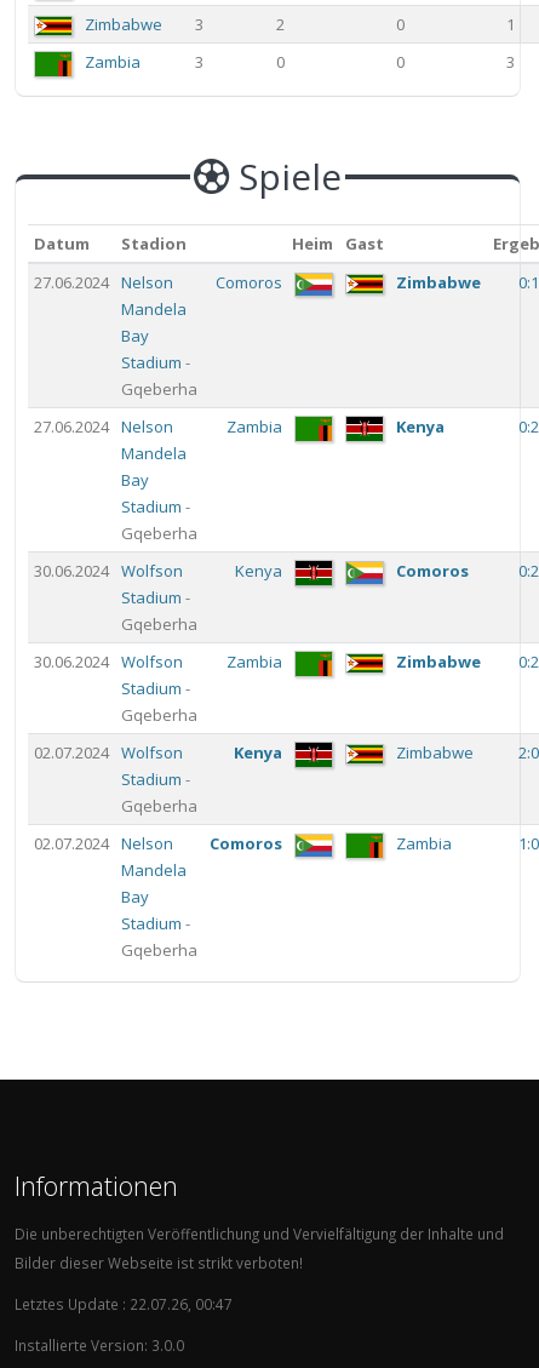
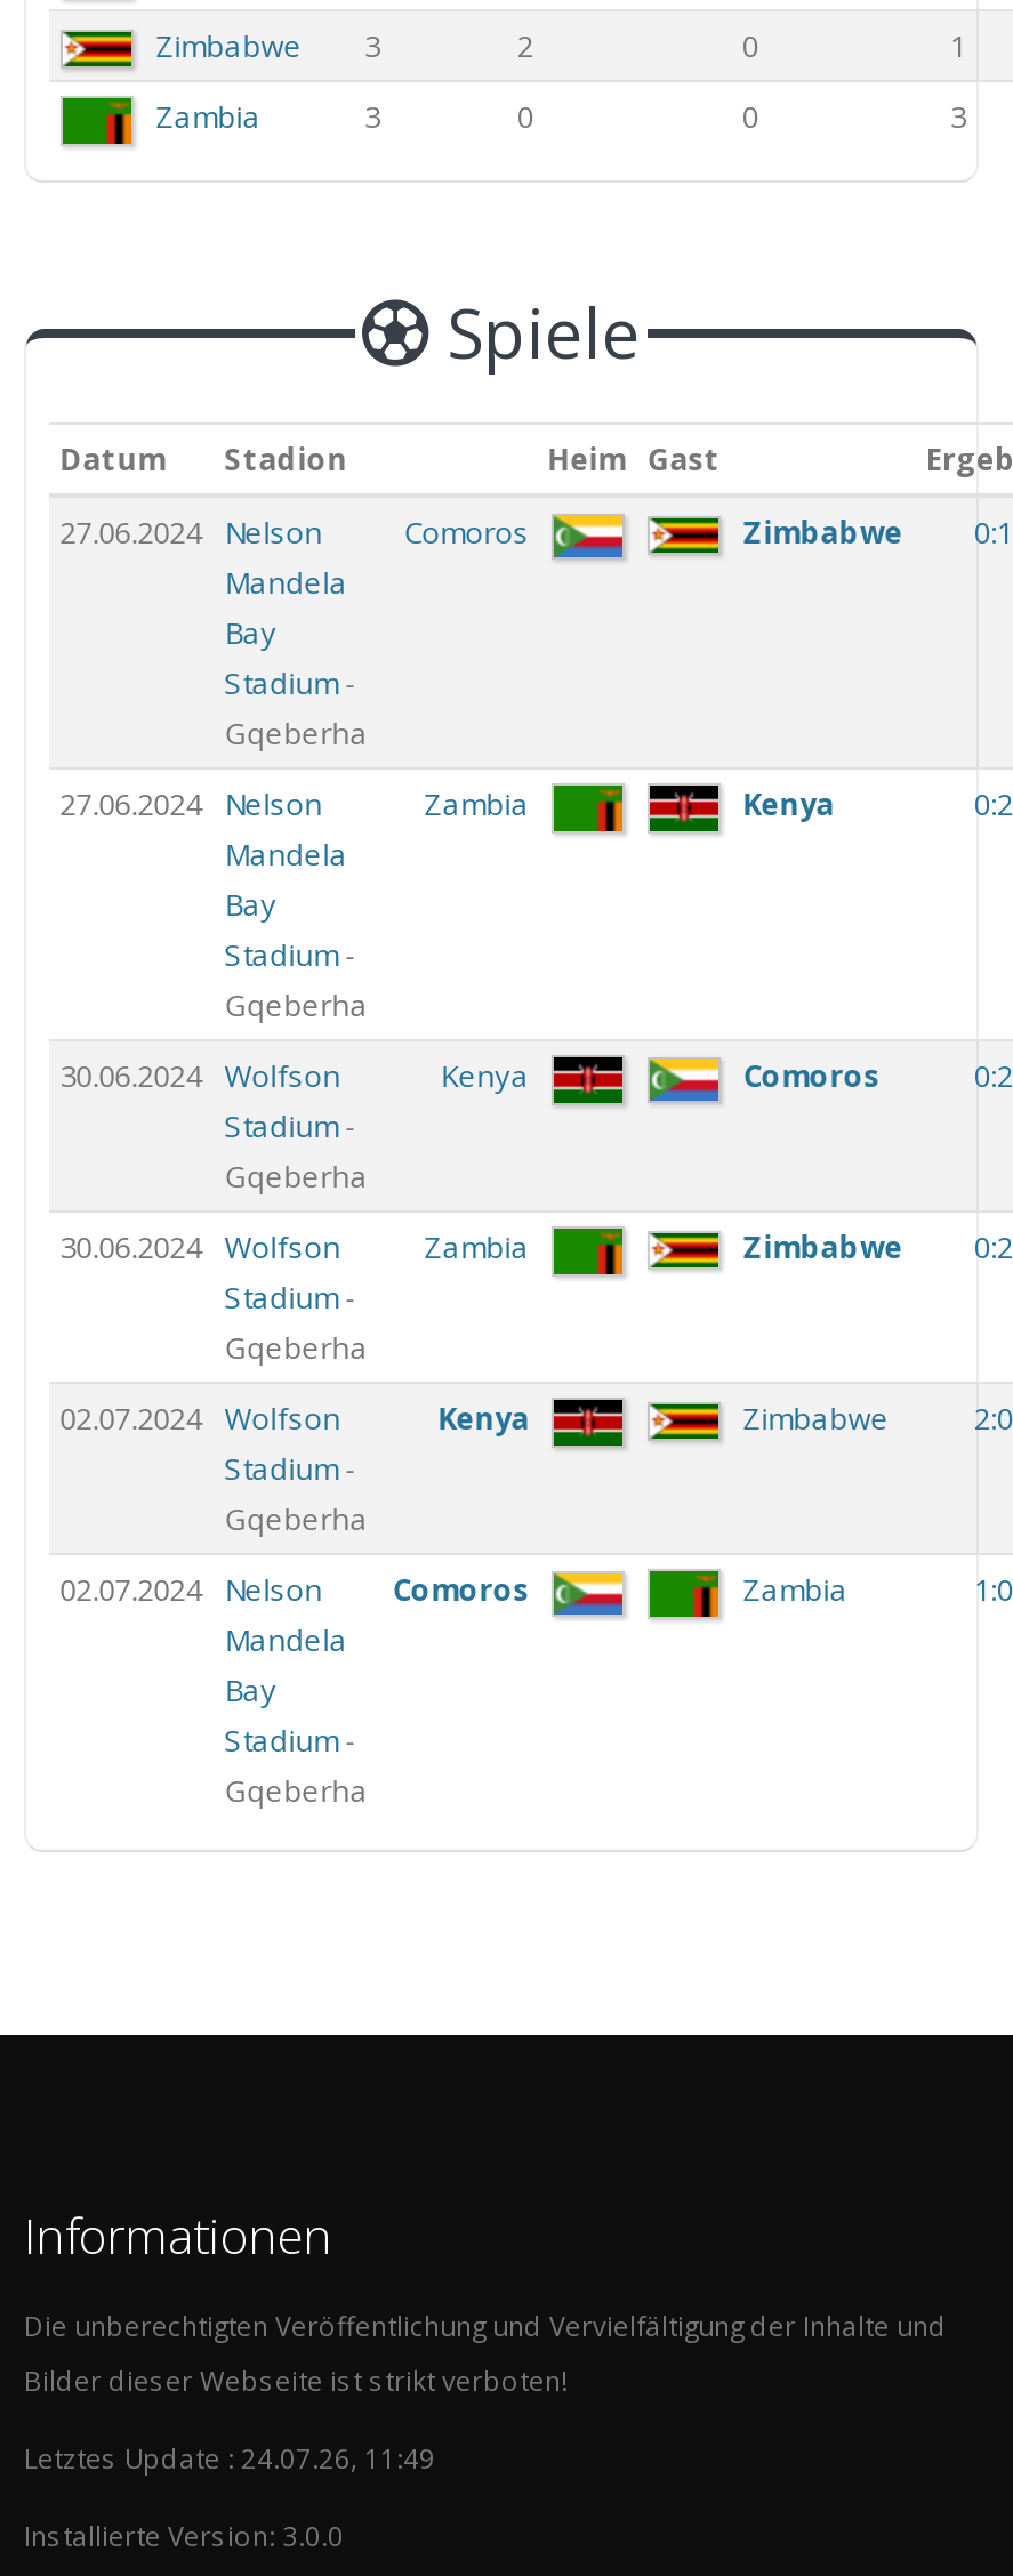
- Letztes Update : 22.07.26, 00:47
+ Letztes Update : 24.07.26, 11:49
